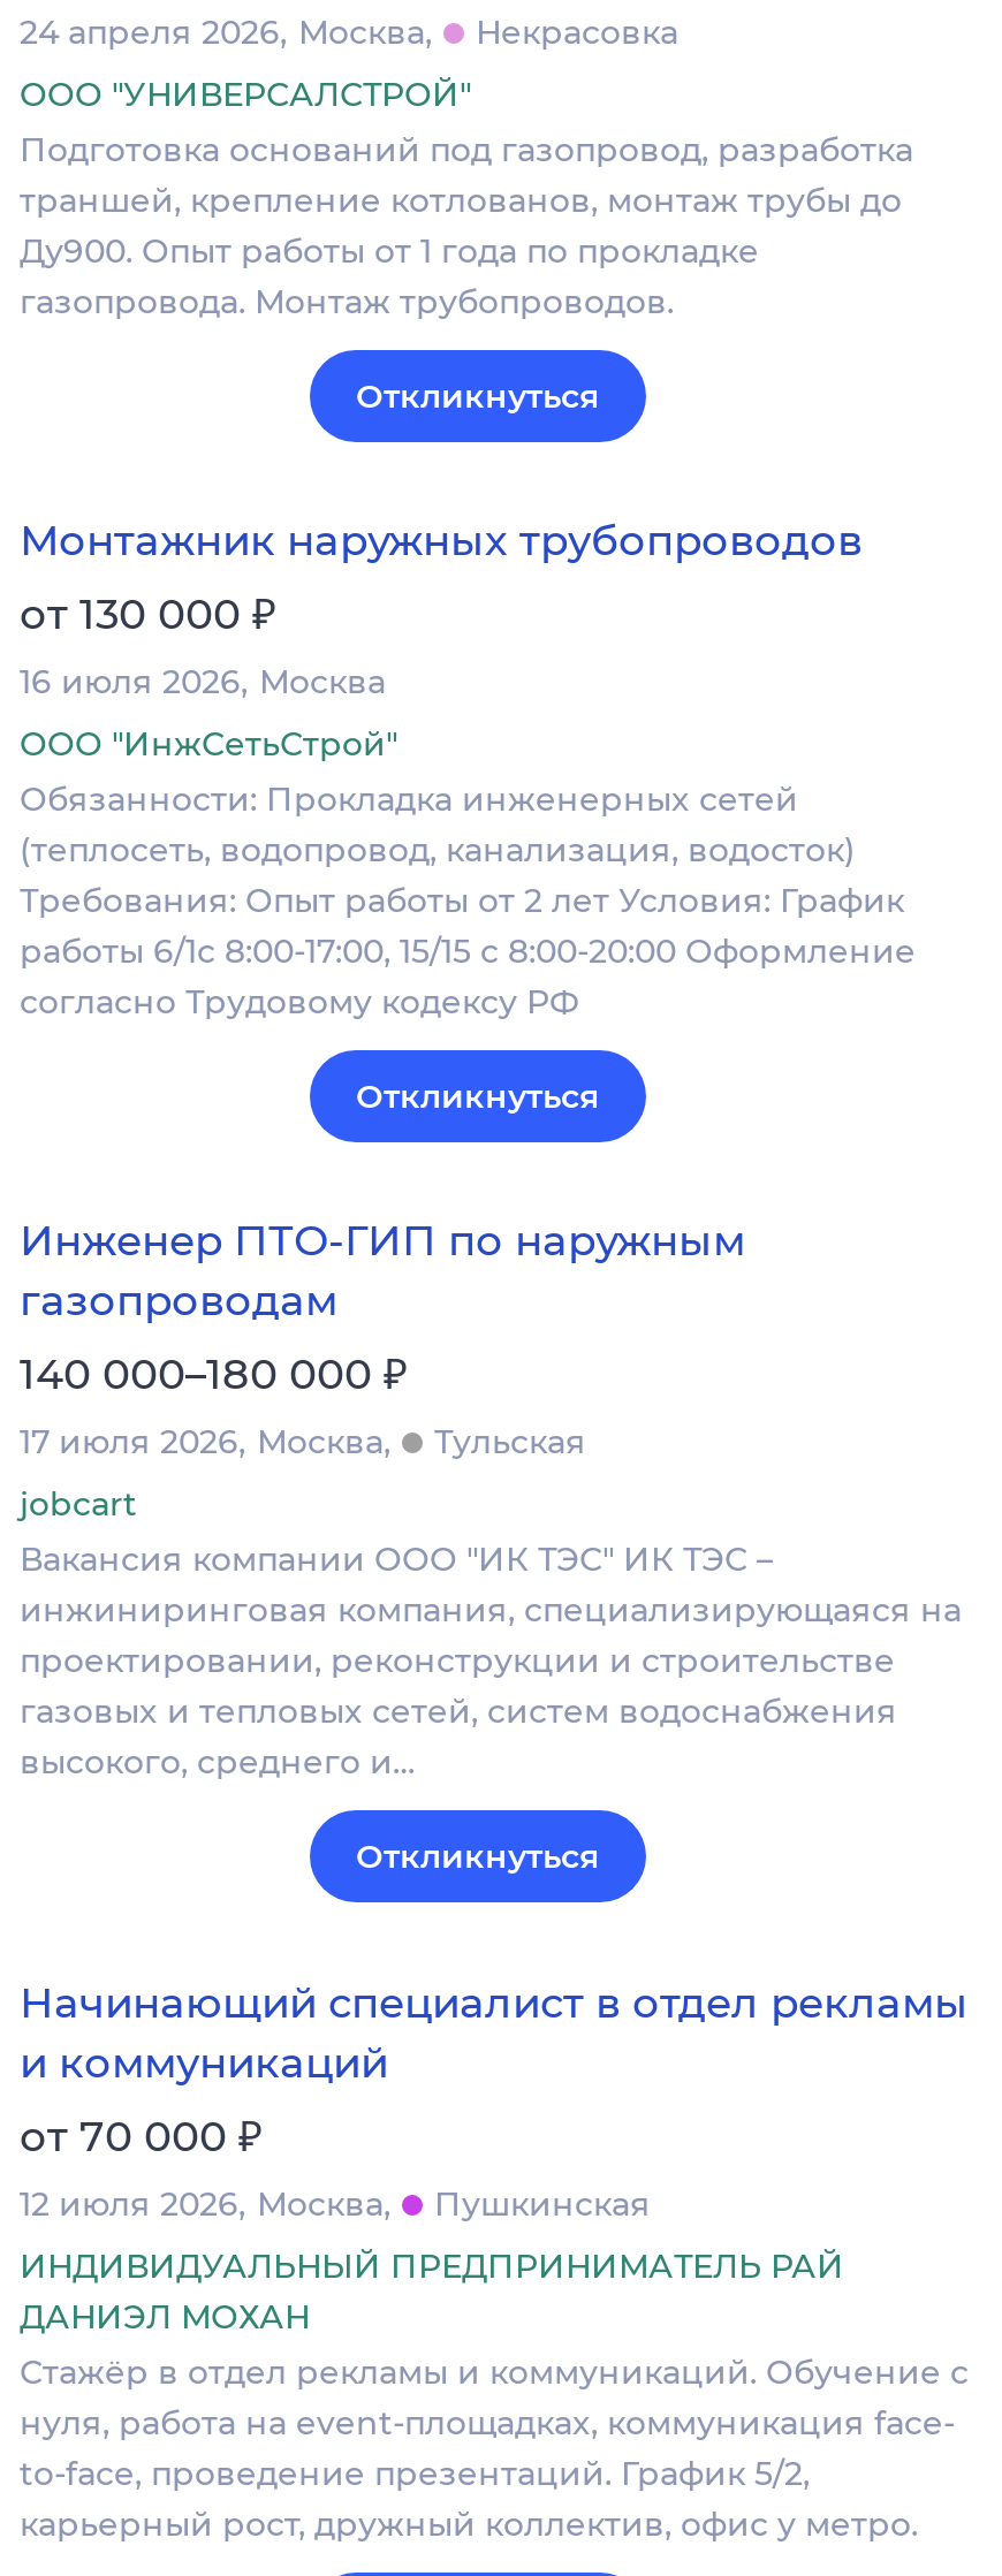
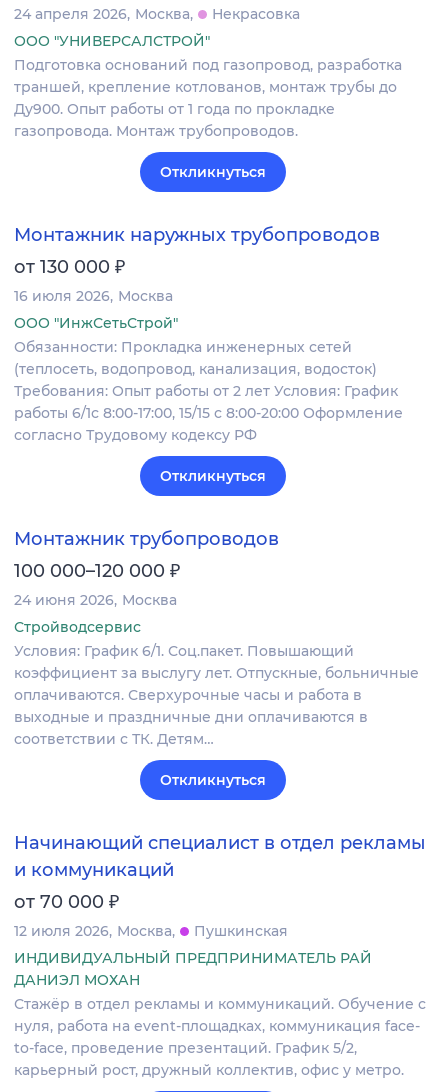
- Инженер ПТО-ГИП по наружным
- газопроводам
- 140 000–180 000 ₽
- 17 июля 2026 Москва
- Тульская
+ Монтажник трубопроводов
+ 100 000–120 000 ₽
+ 24 июня 2026 Москва

- jobcart
- Вакансия компании ООО "ИК ТЭС" ИК ТЭС –
- инжиниринговая компания, специализирующаяся на
- проектировании, реконструкции и строительстве
- газовых и тепловых сетей, систем водоснабжения
- высокого, среднего и…
+ Стройводсервис
+ Условия: График 6/1. Соц.пакет. Повышающий
+ коэффициент за выслугу лет. Отпускные, больничные
+ оплачиваются. Сверхурочные часы и работа в
+ выходные и праздничные дни оплачиваются в
+ соответствии с ТК. Детям…
